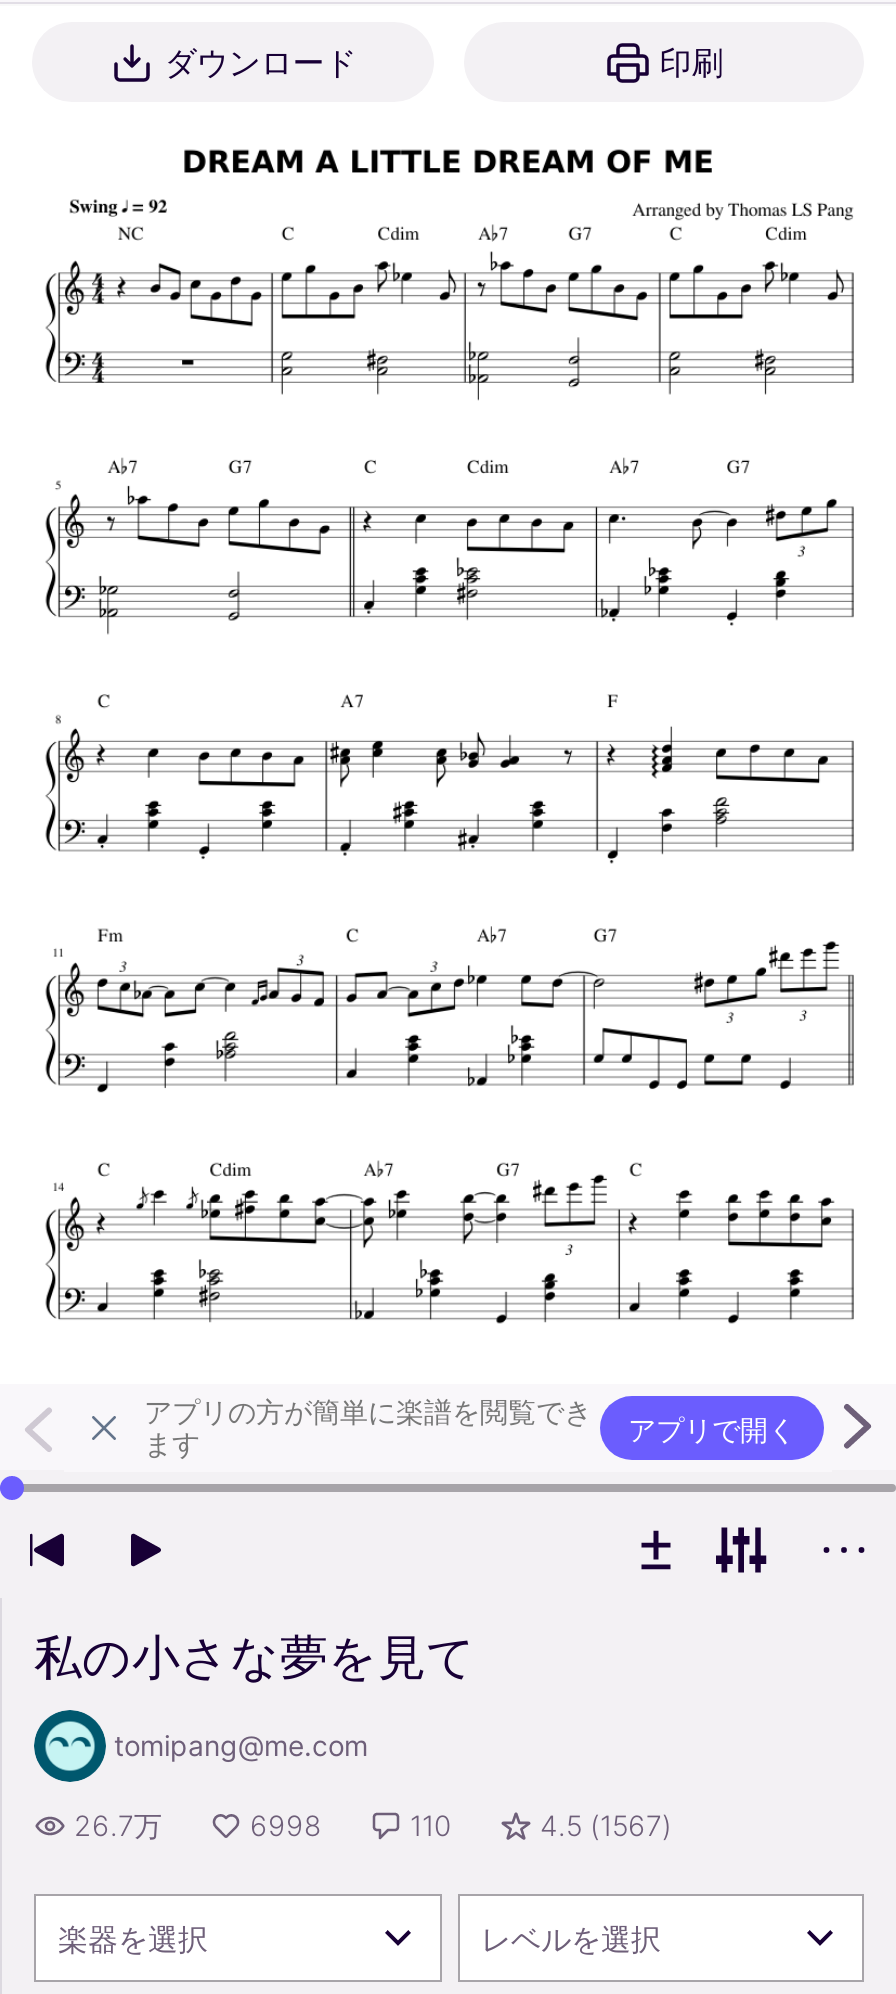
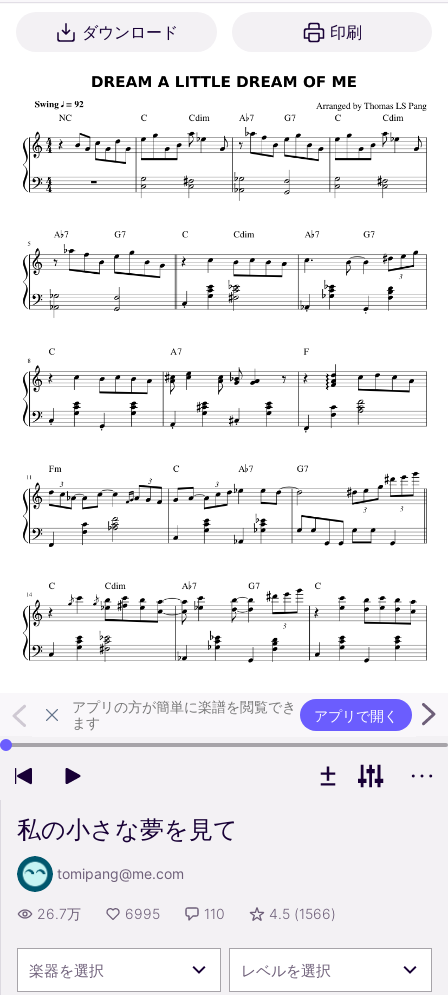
- 6998
+ 6995

- 4.5 (1567)
+ 4.5 (1566)
